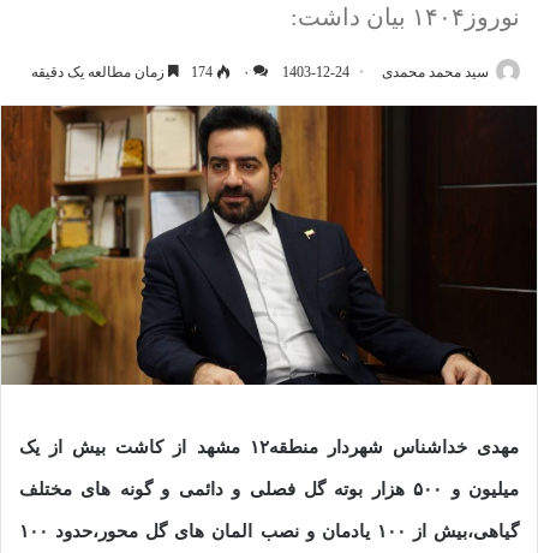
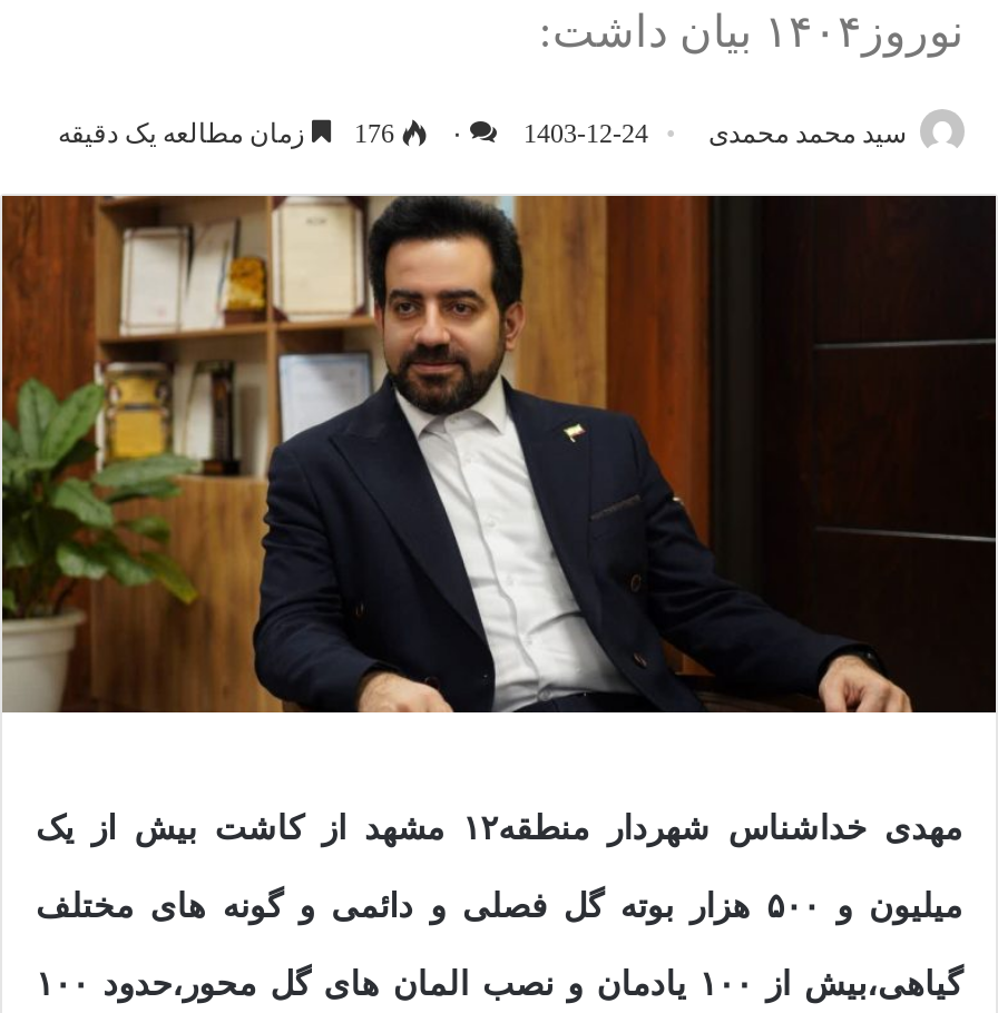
- 174
+ 176
